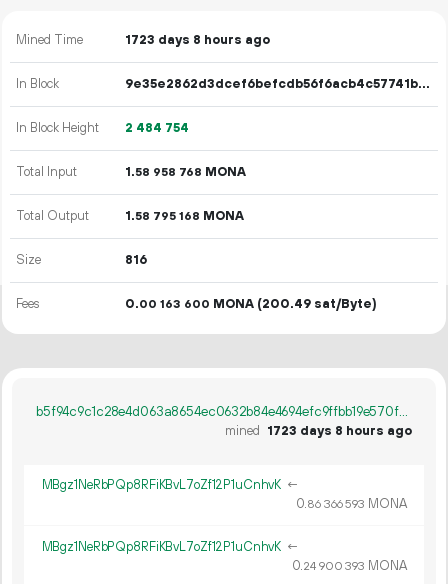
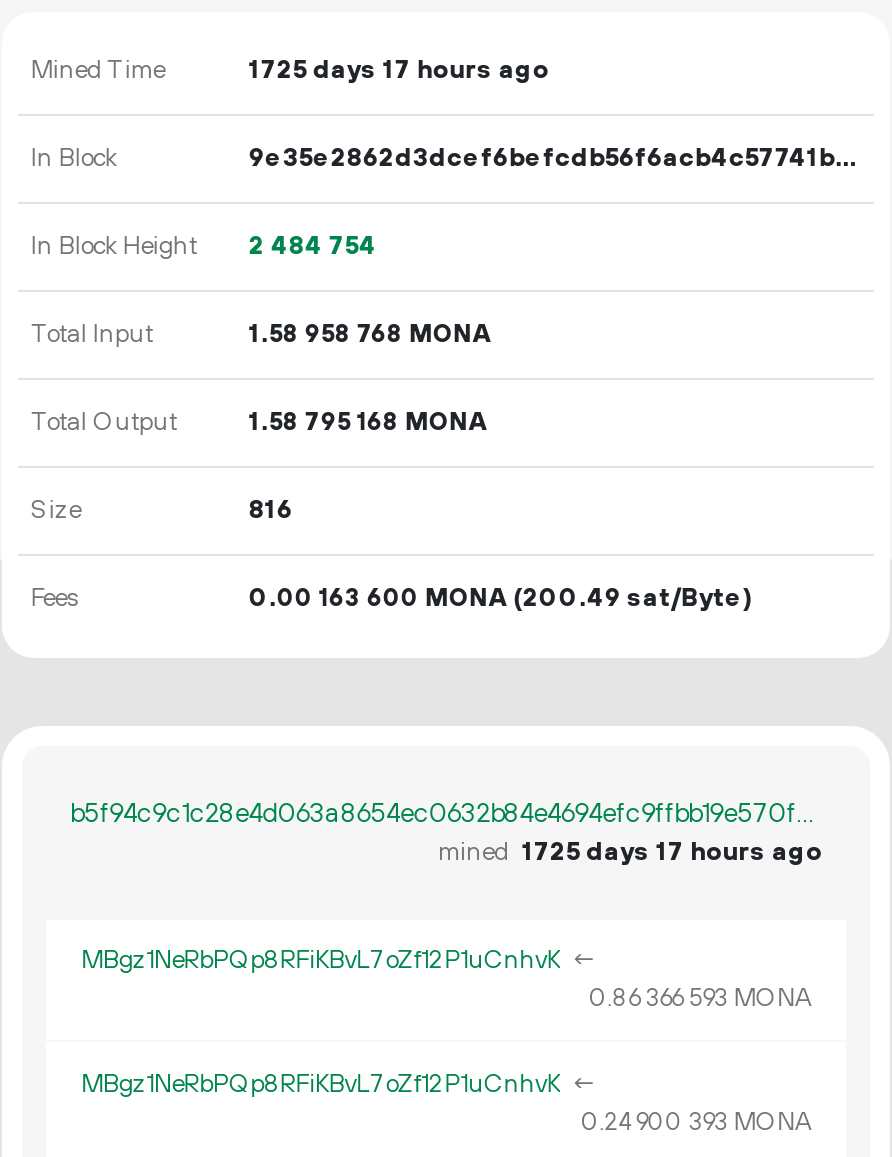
- 1723 days 8 hours ago
+ 1725 days 17 hours ago

- mined 1723 days 8 hours ago
+ mined 1725 days 17 hours ago
